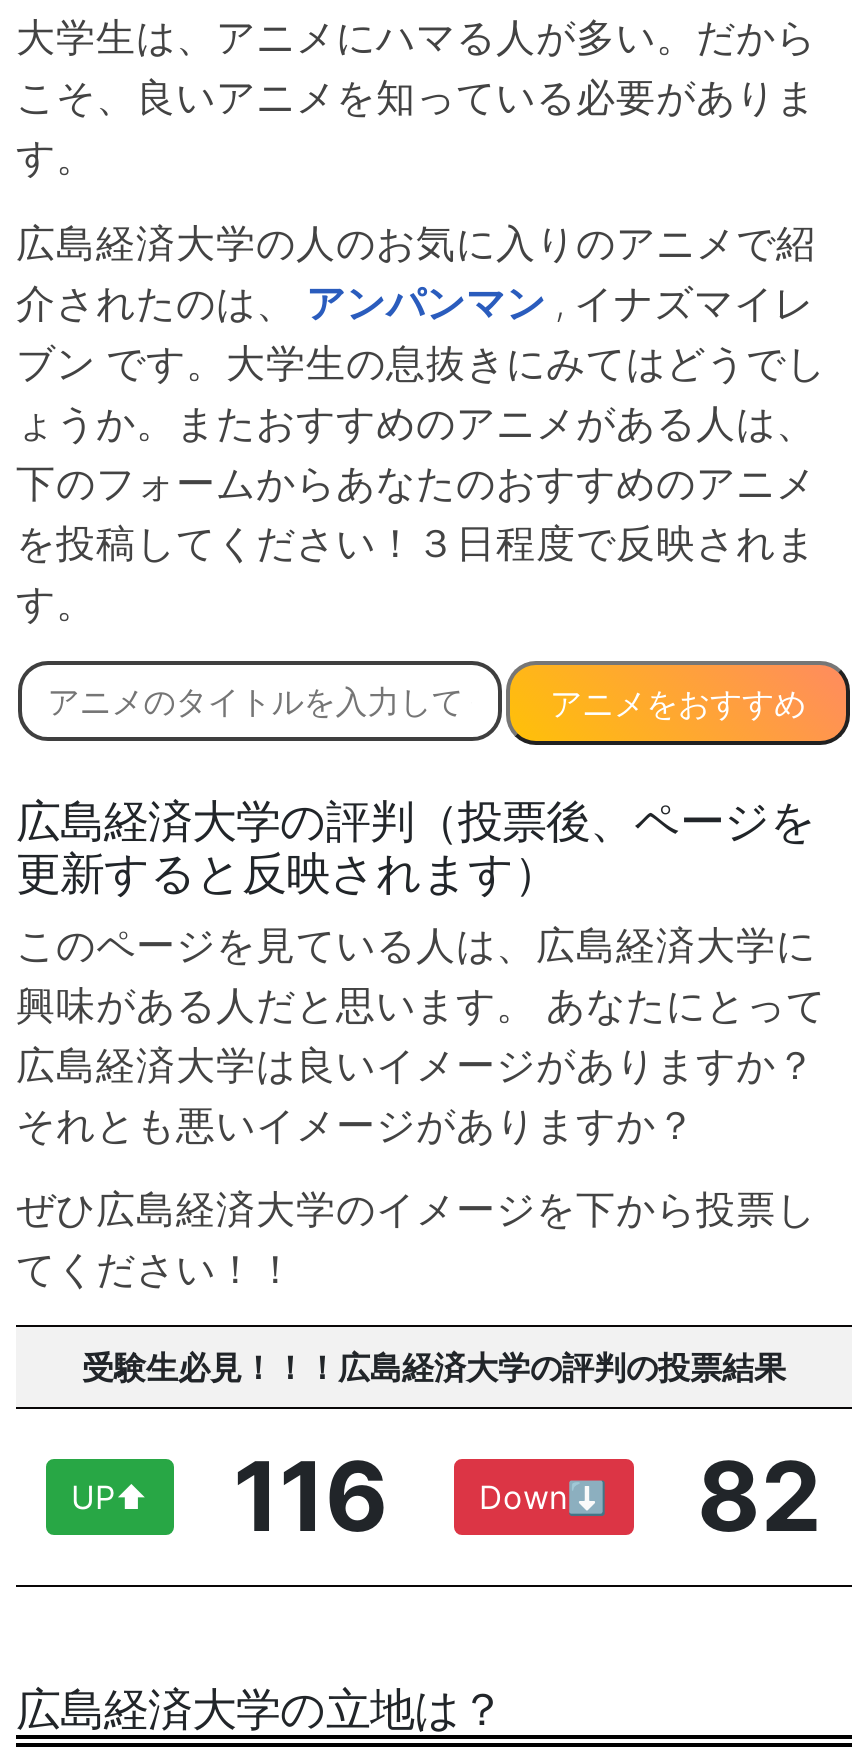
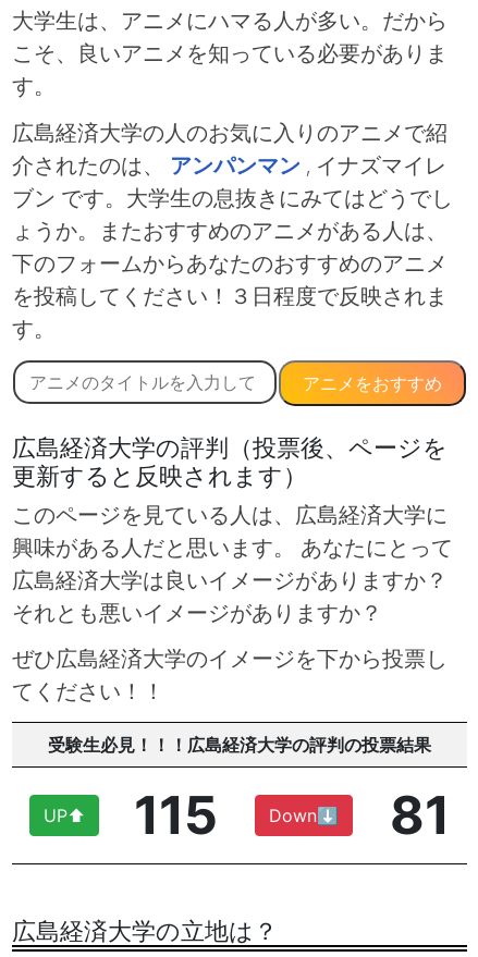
- 116
+ 115

- 82
+ 81
